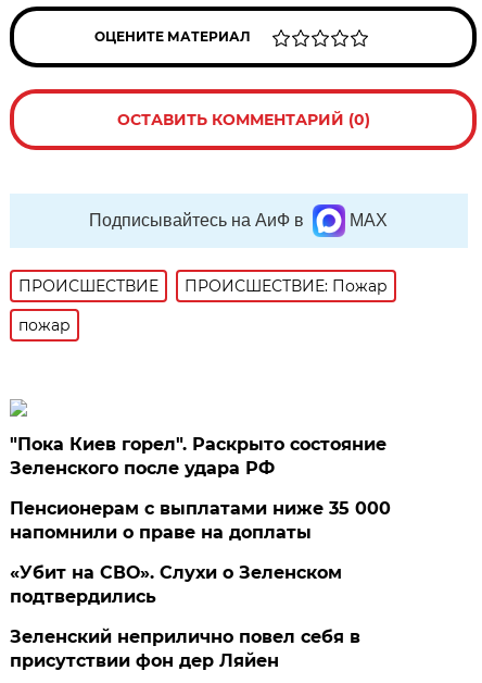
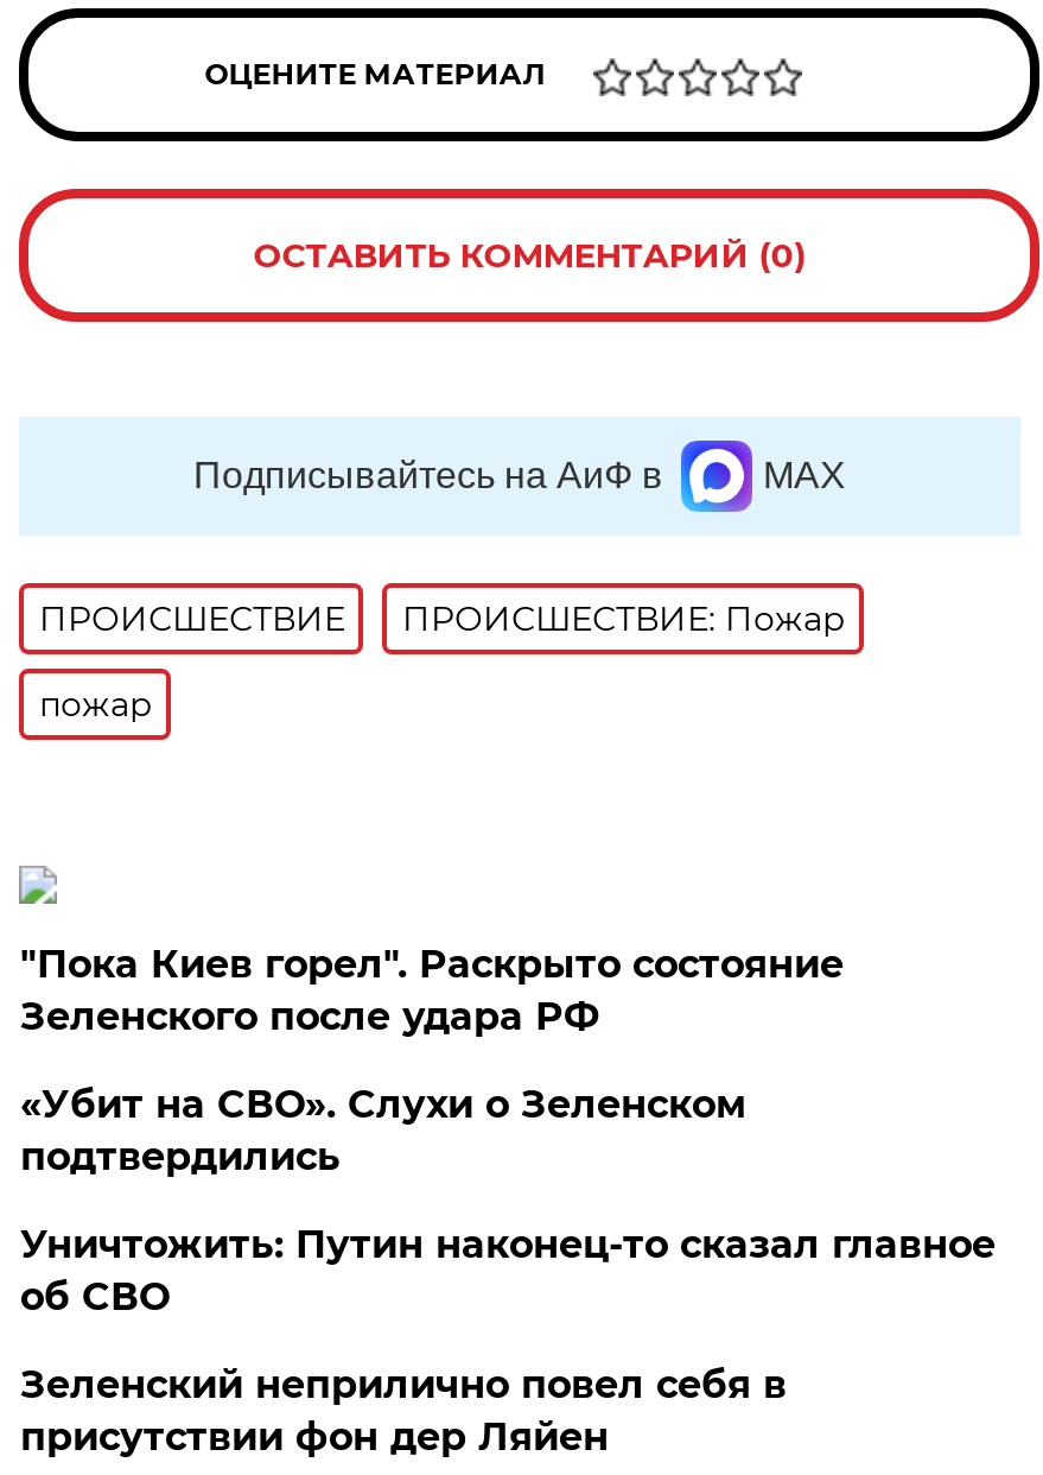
- Пенсионерам с выплатами ниже 35 000
- напомнили о праве на доплаты

moved up: «Убит на СВО». Слухи о Зеленском | подтвердились

+ Уничтожить: Путин наконец-то сказал главное
+ об СВО
